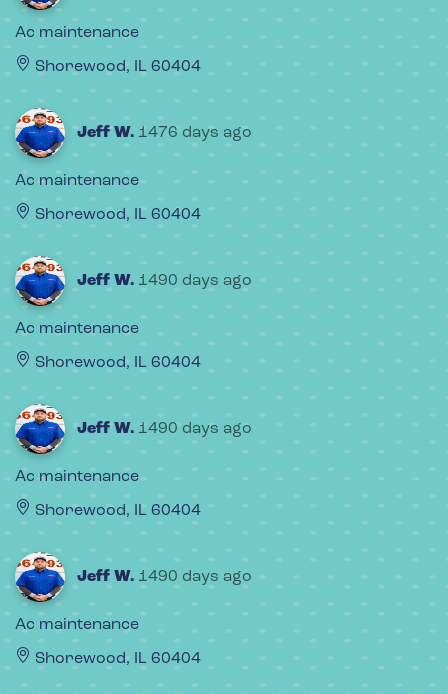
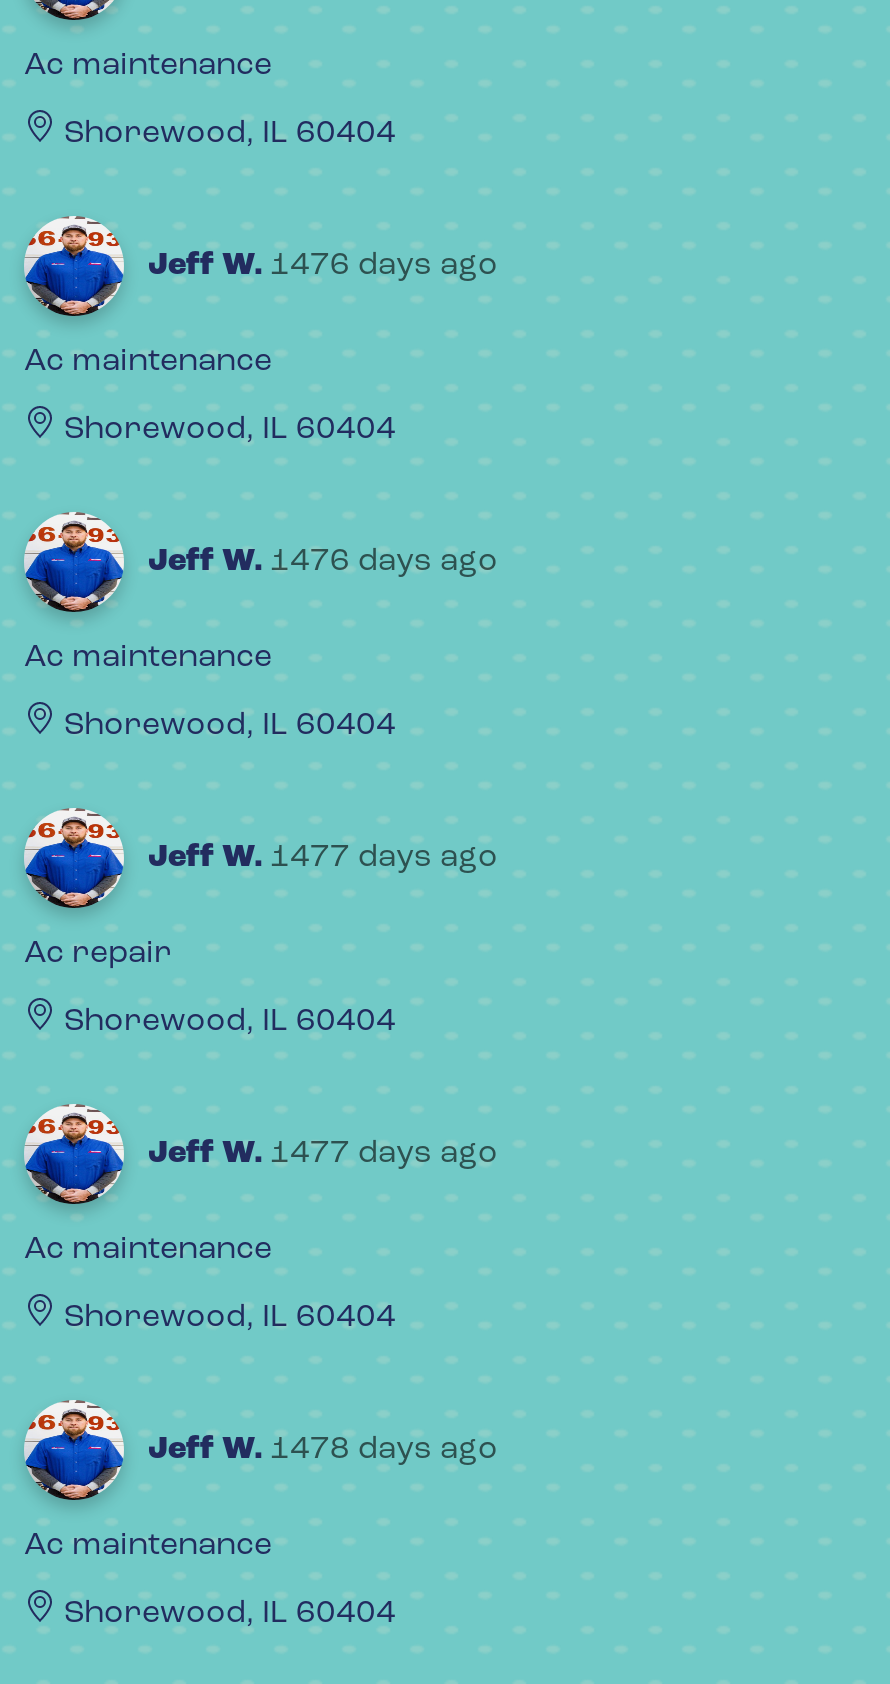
- Jeff W. 1490 days ago
+ Jeff W. 1476 days ago

- Jeff W. 1490 days ago
+ Jeff W. 1477 days ago
+ Ac repair
+ Shorewood, IL 60404
+ Jeff W. 1477 days ago

- Jeff W. 1490 days ago
+ Jeff W. 1478 days ago
